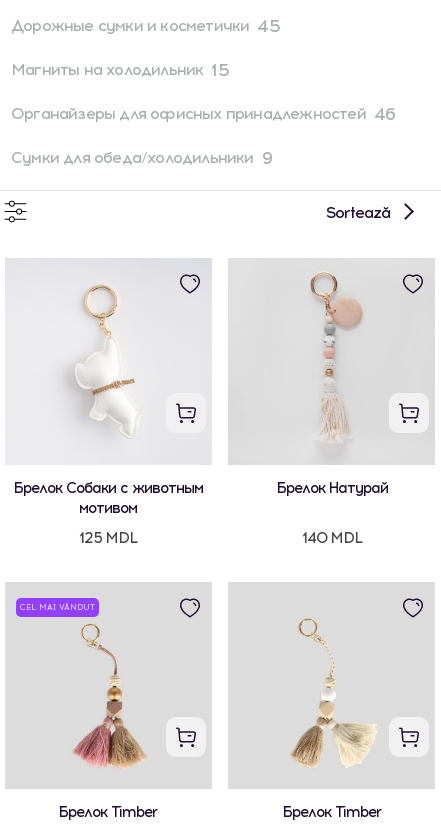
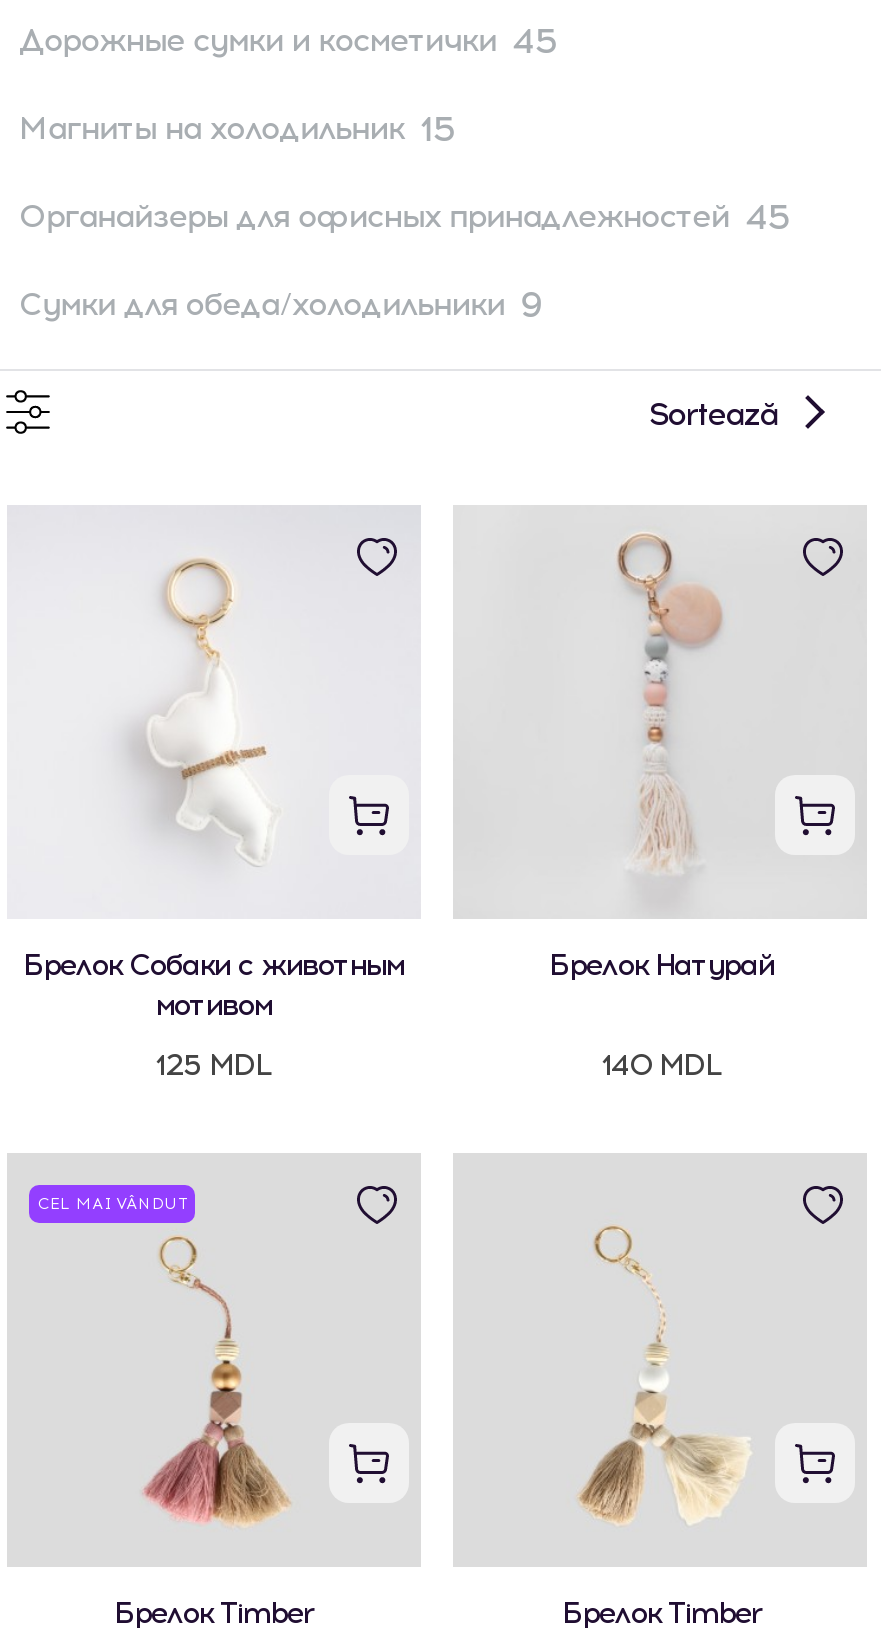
- Органайзеры для офисных принадлежностей 46
+ Органайзеры для офисных принадлежностей 45
